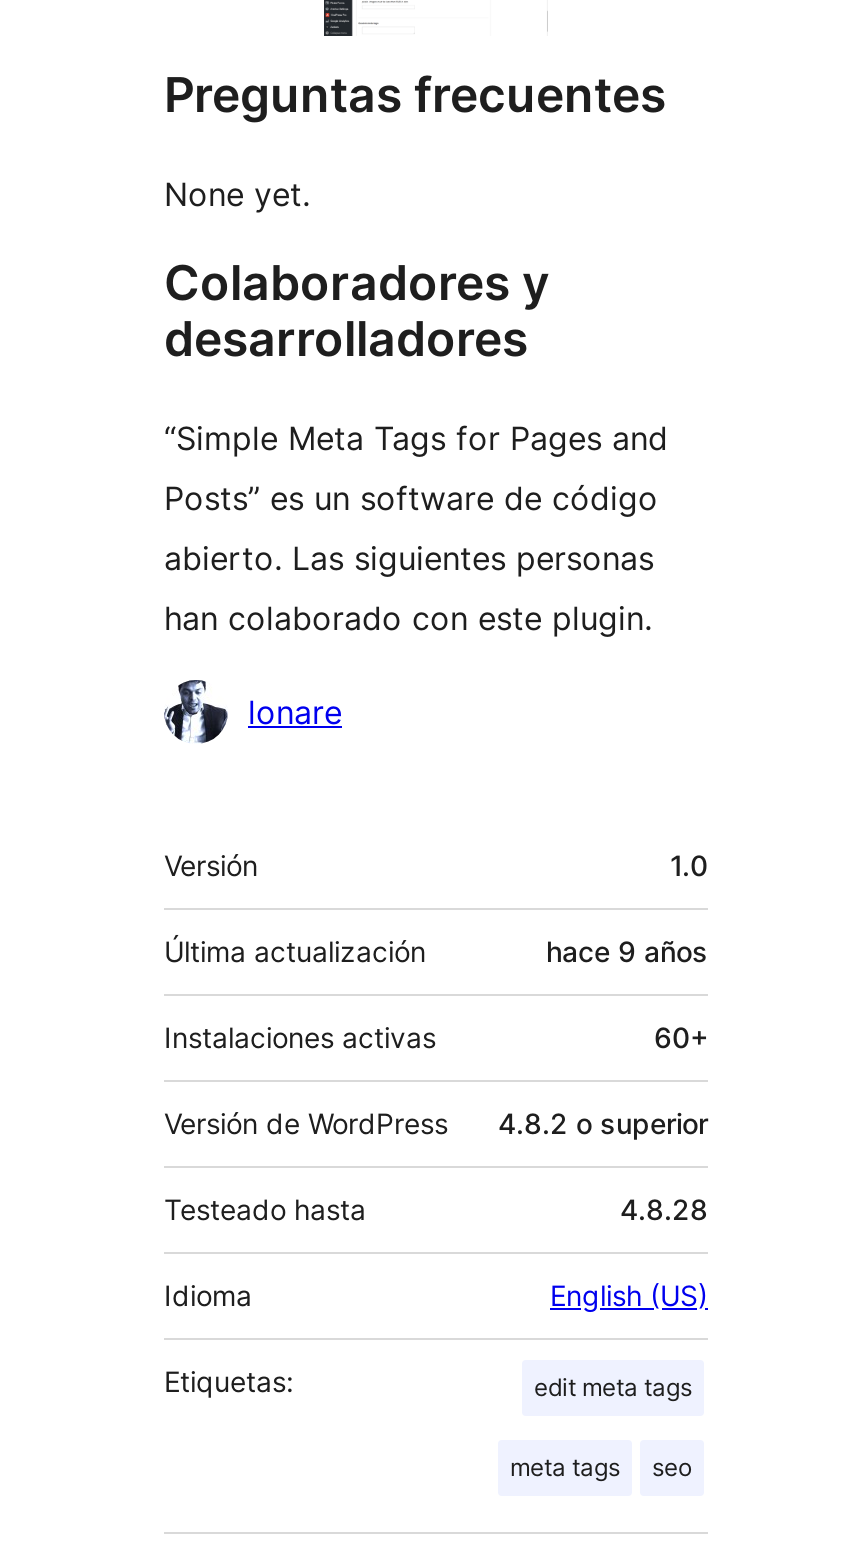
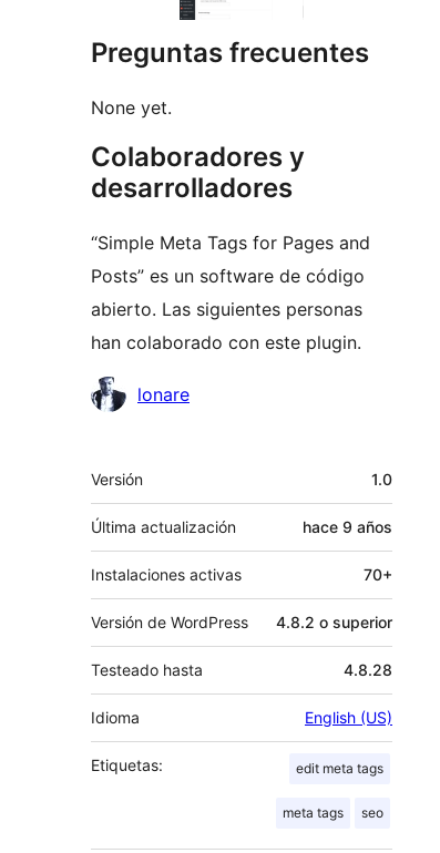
- 60+
+ 70+
